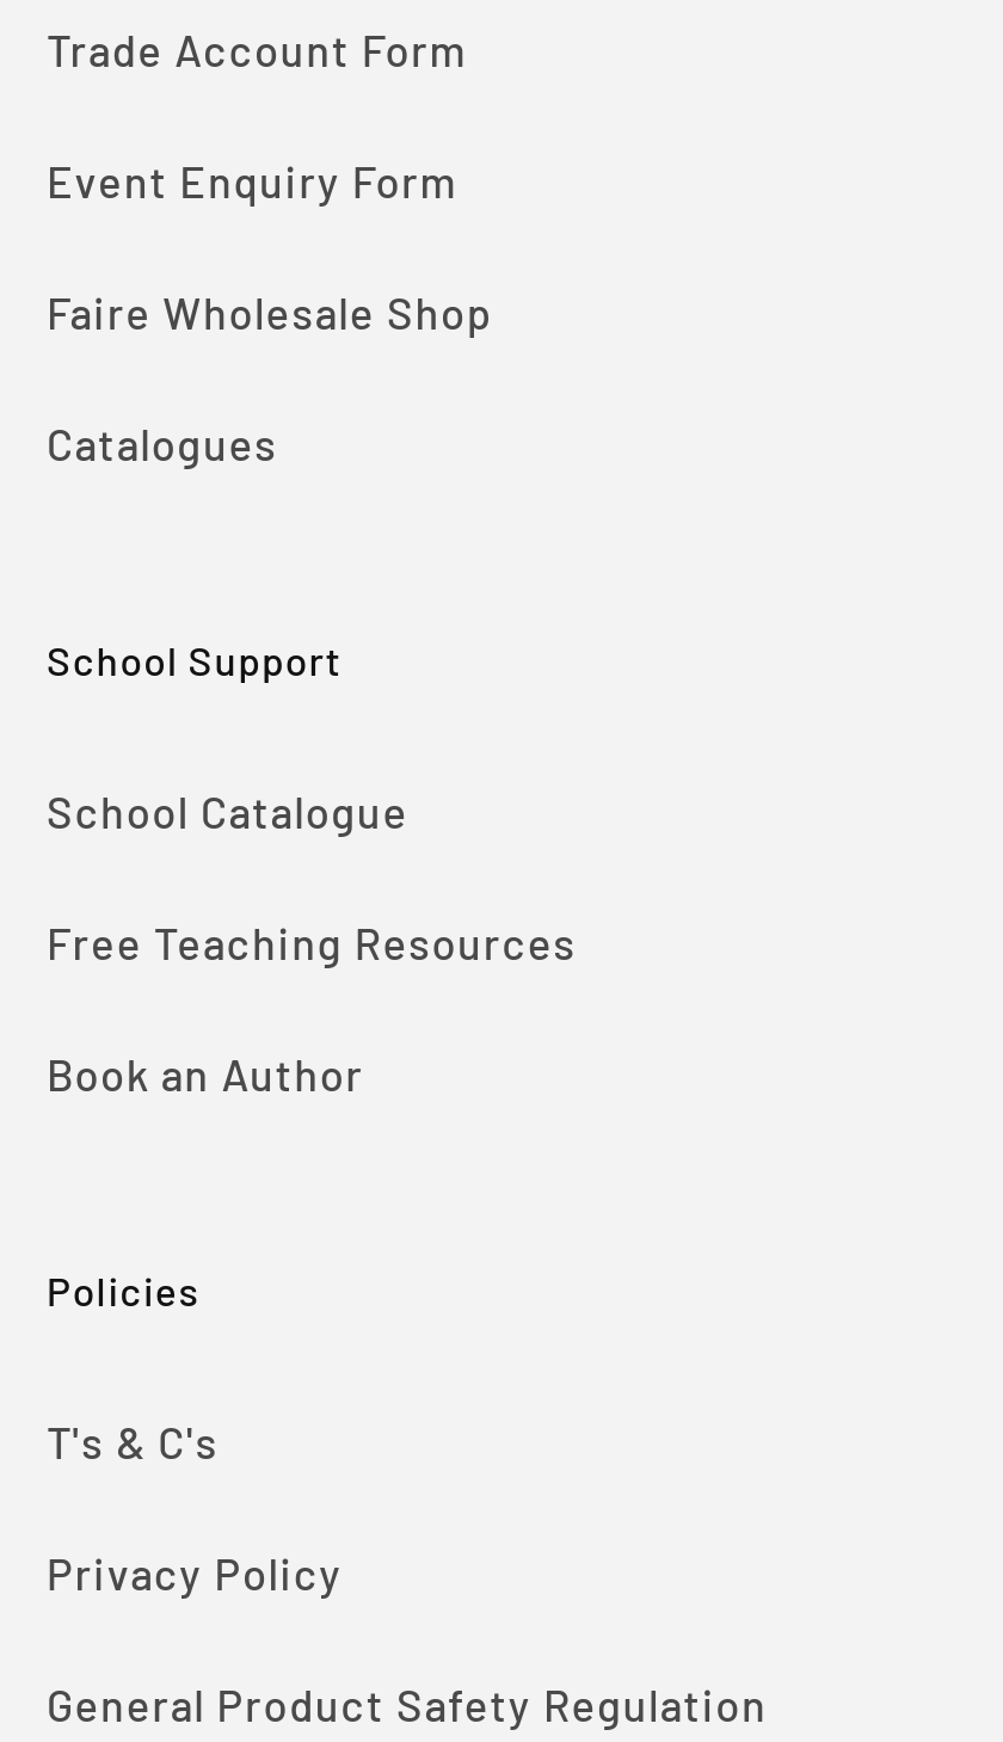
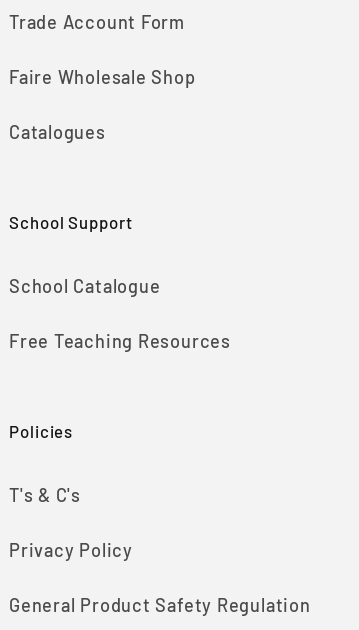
- Event Enquiry Form

- Book an Author
